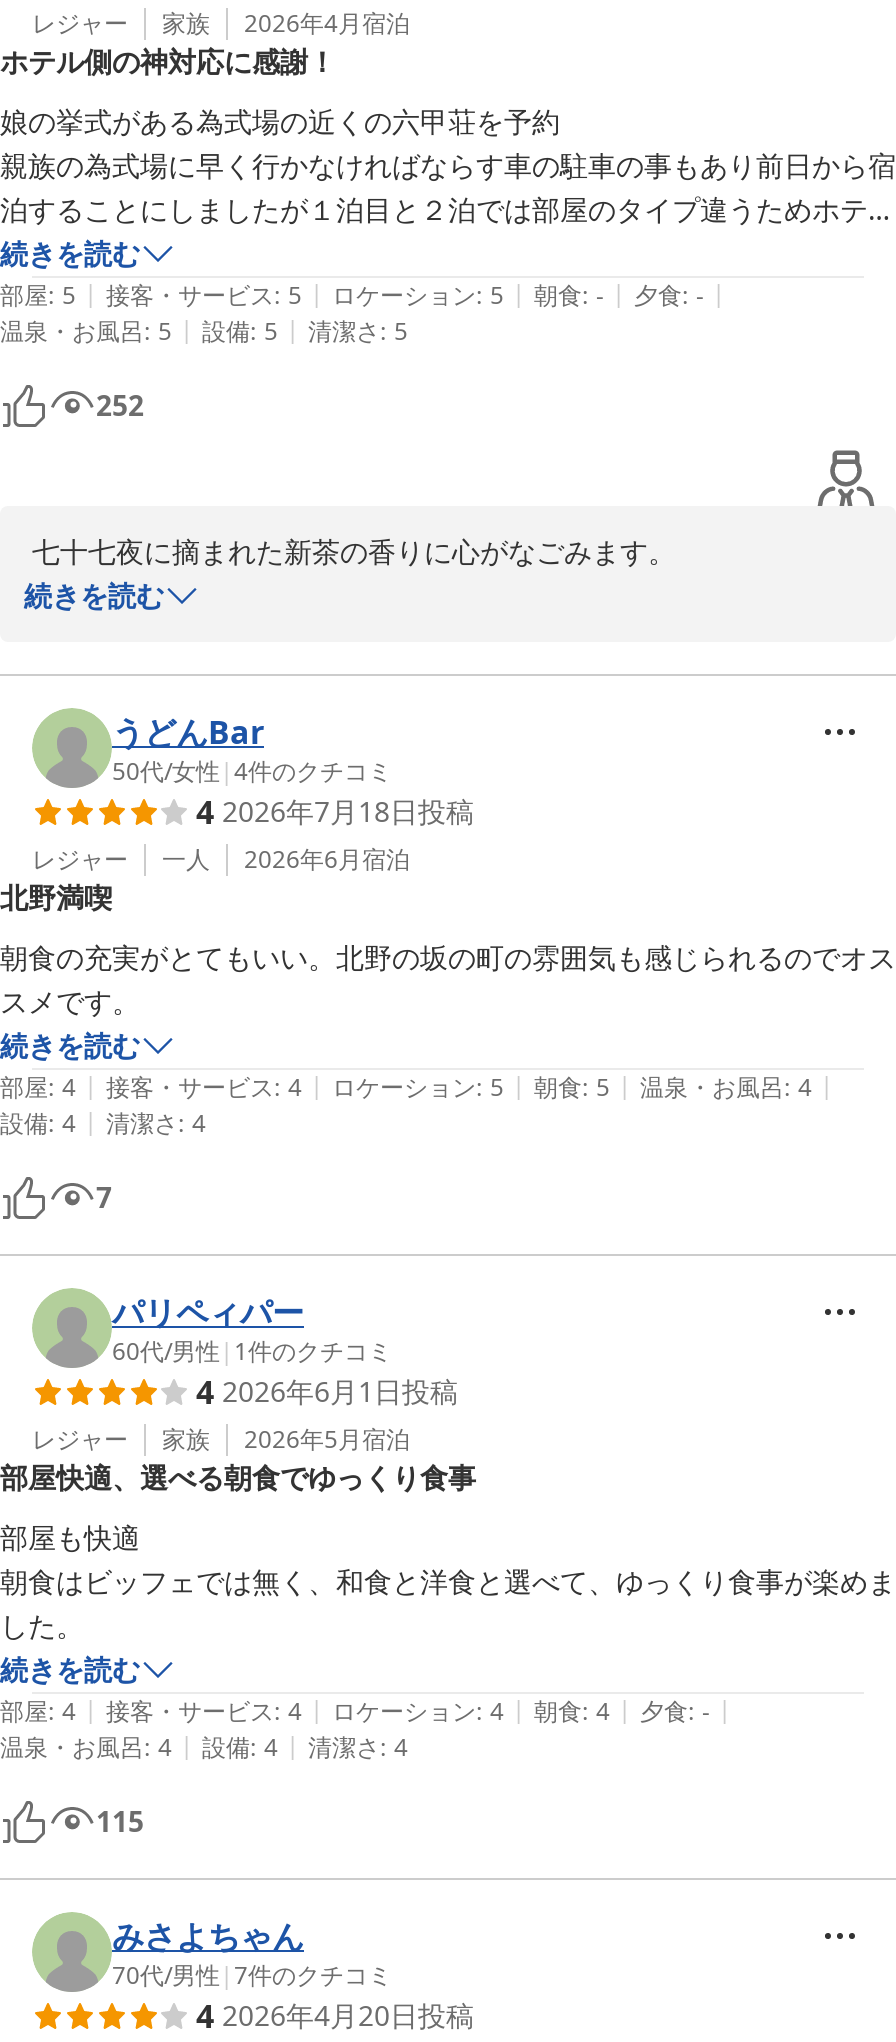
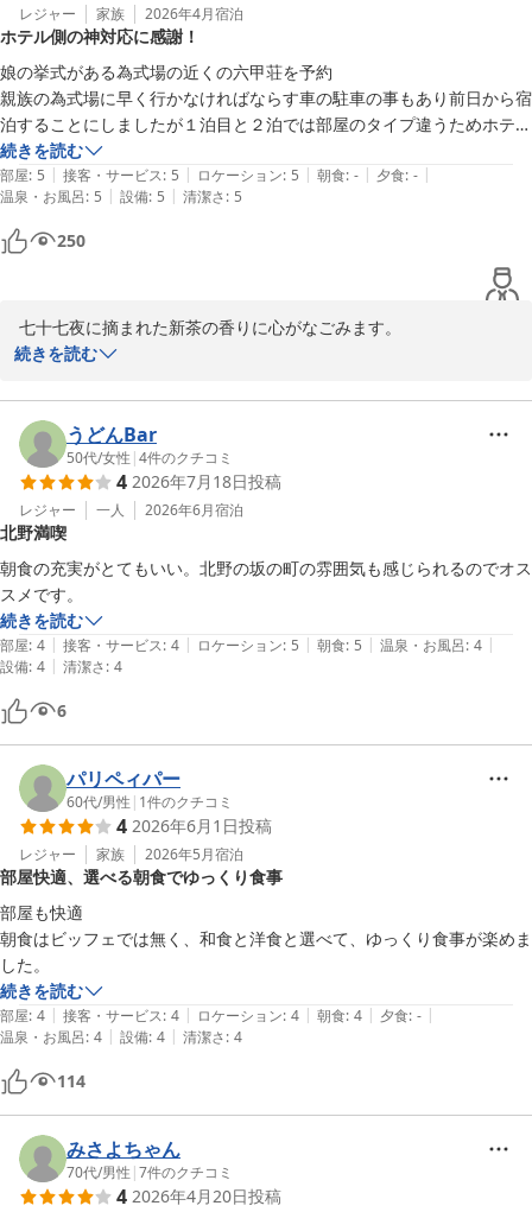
- 252
+ 250

- 7
+ 6

- 115
+ 114
